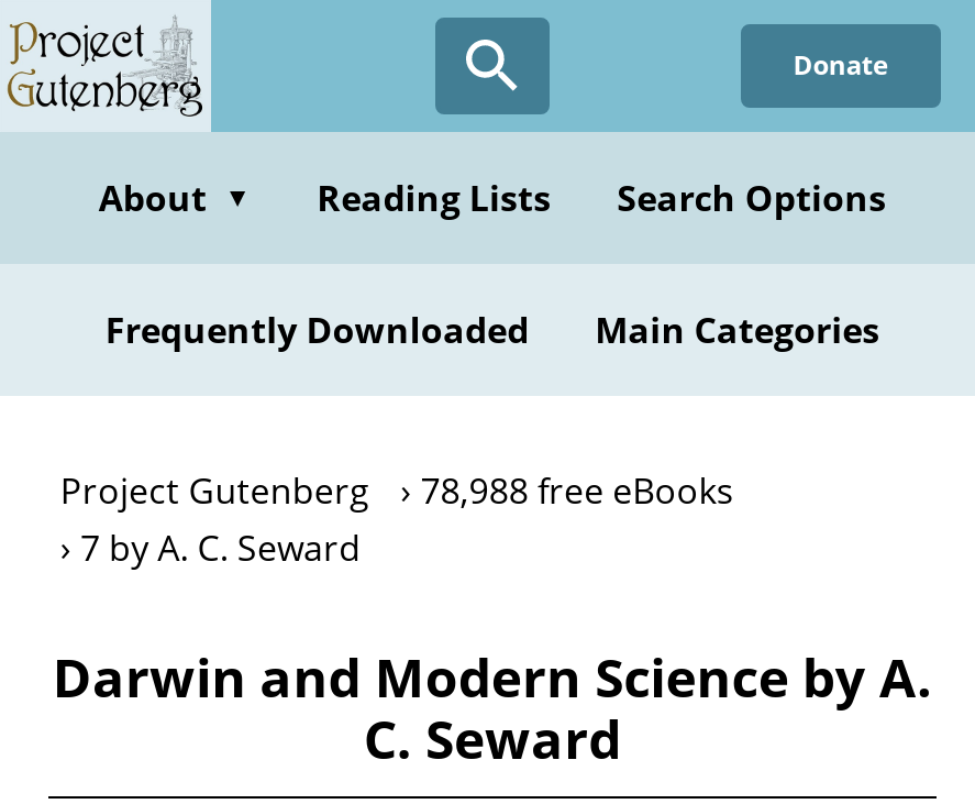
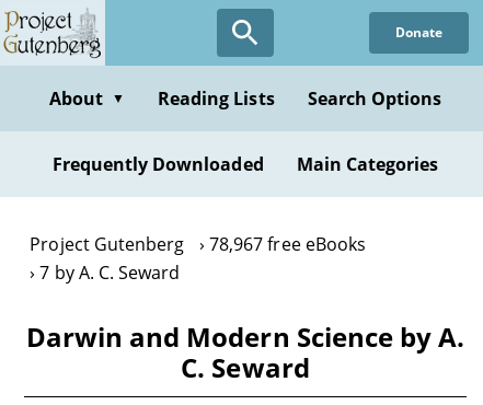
- Project Gutenberg 78,988 free eBooks
+ Project Gutenberg 78,967 free eBooks
